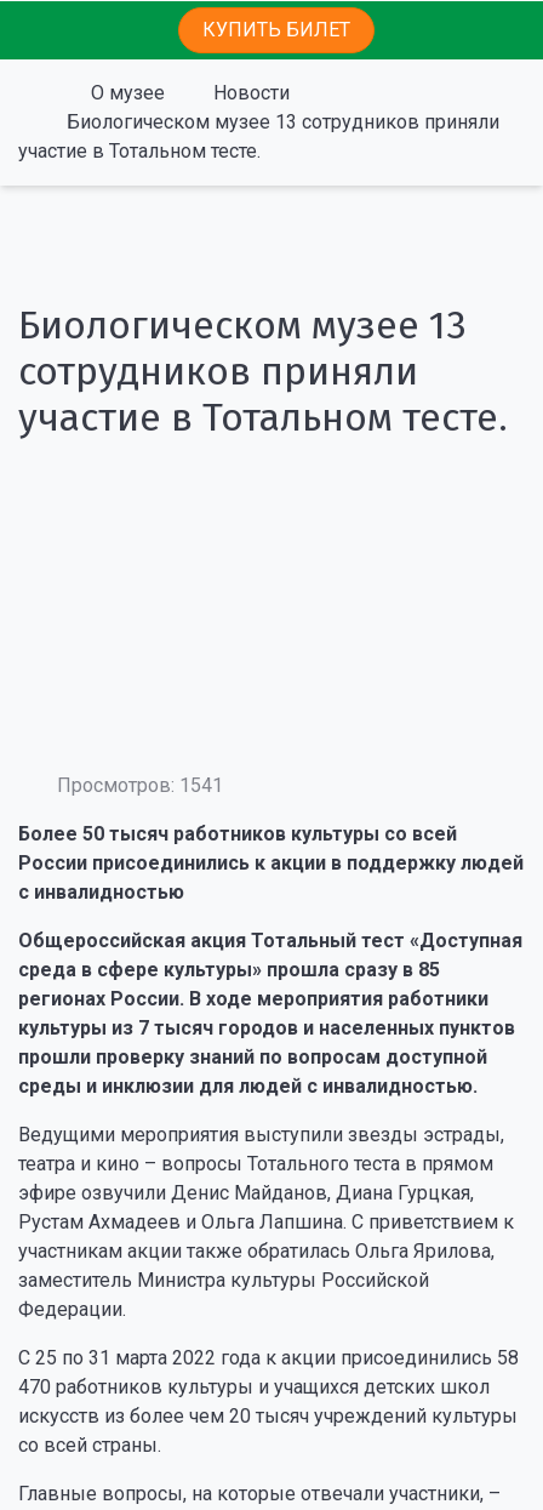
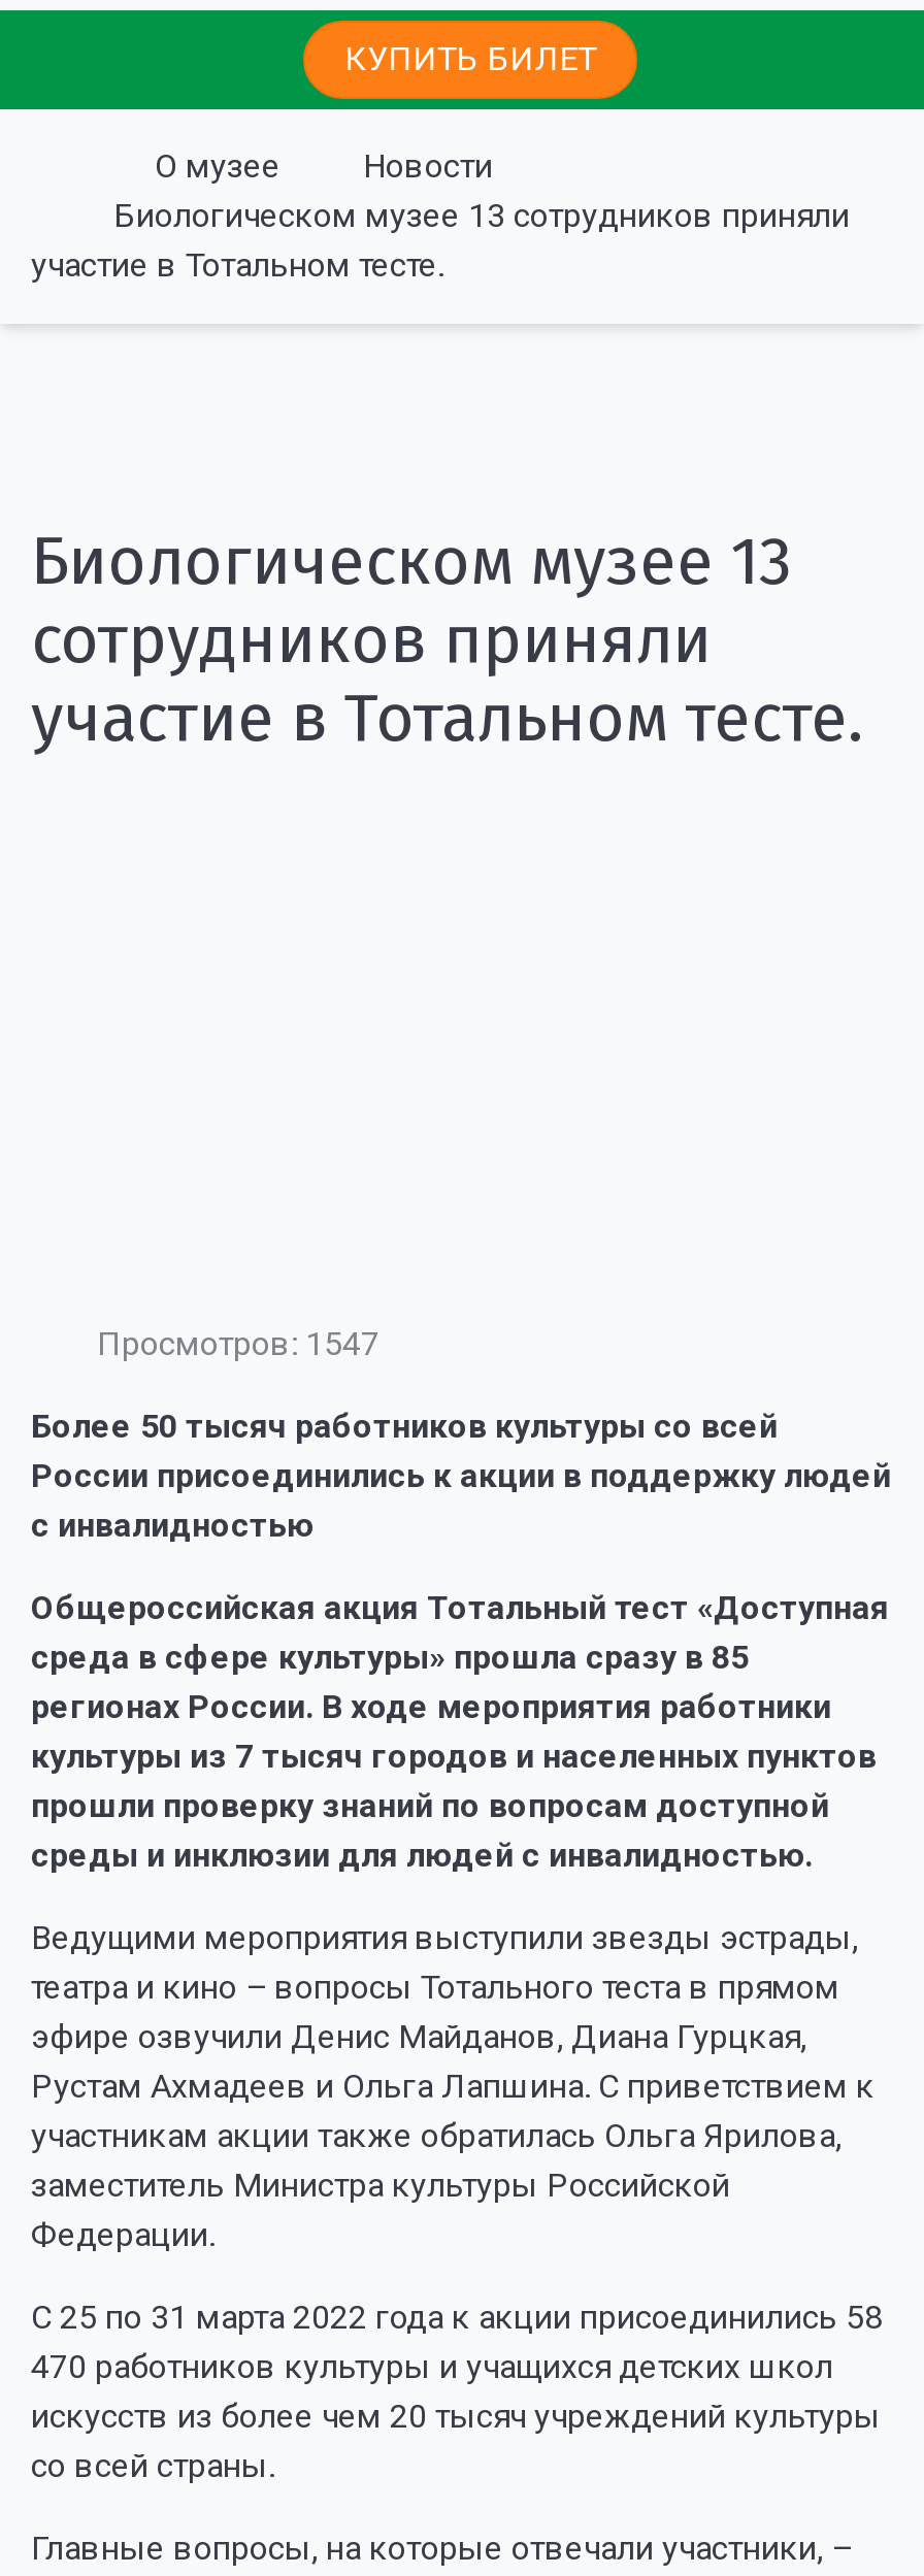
- Просмотров: 1541
+ Просмотров: 1547
